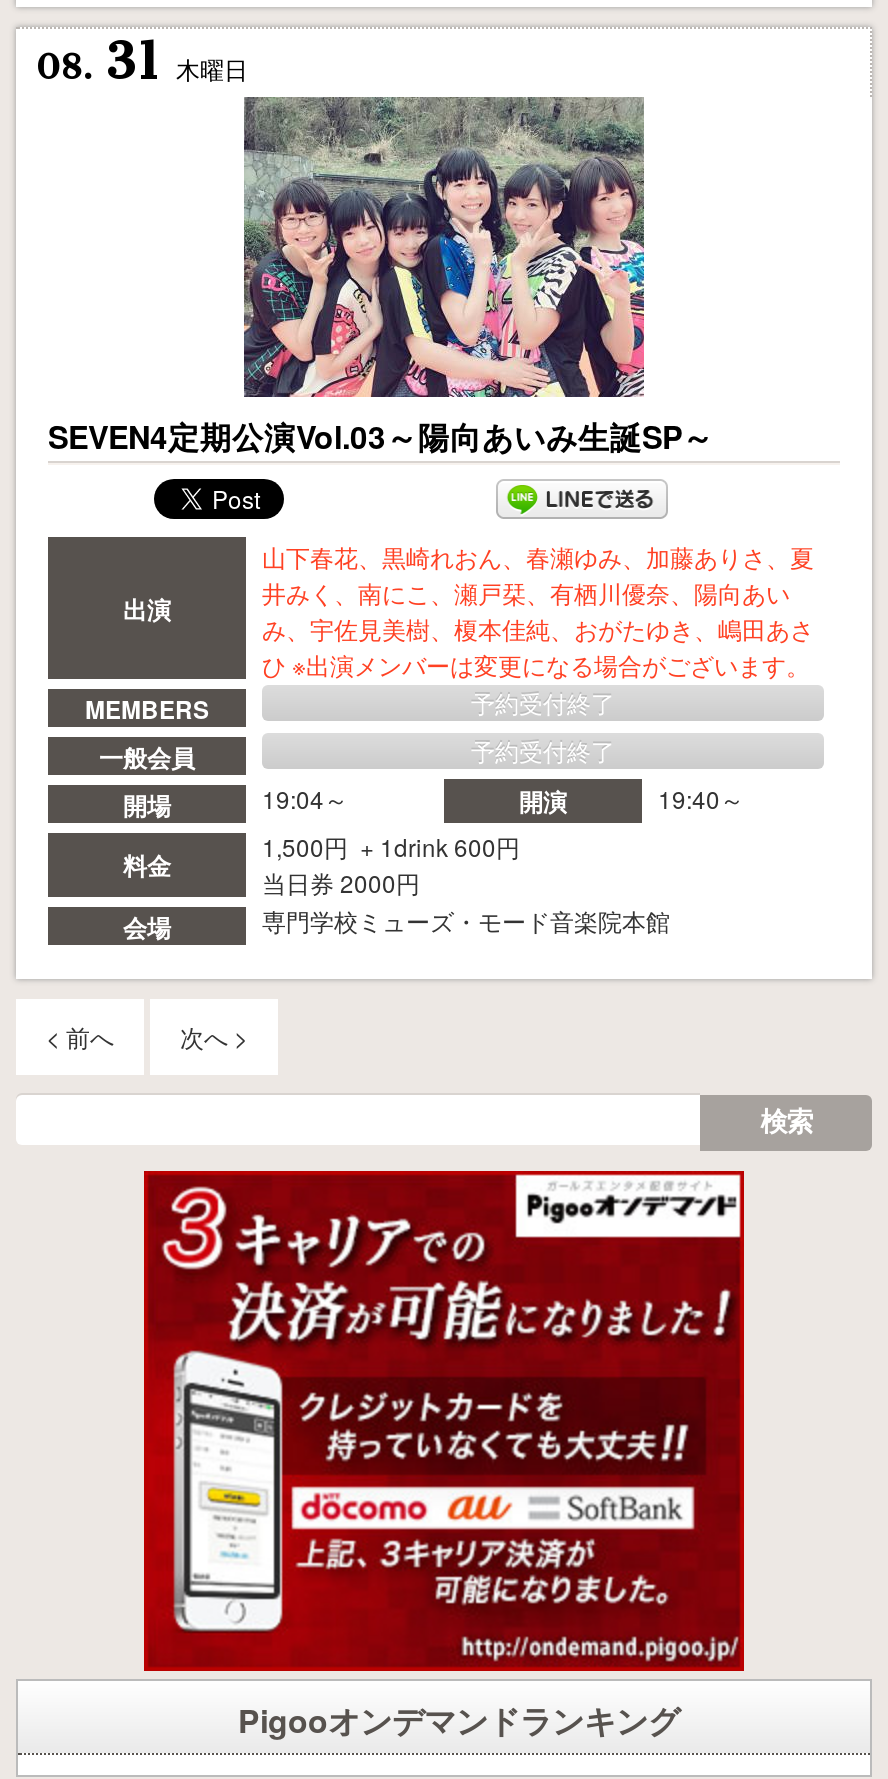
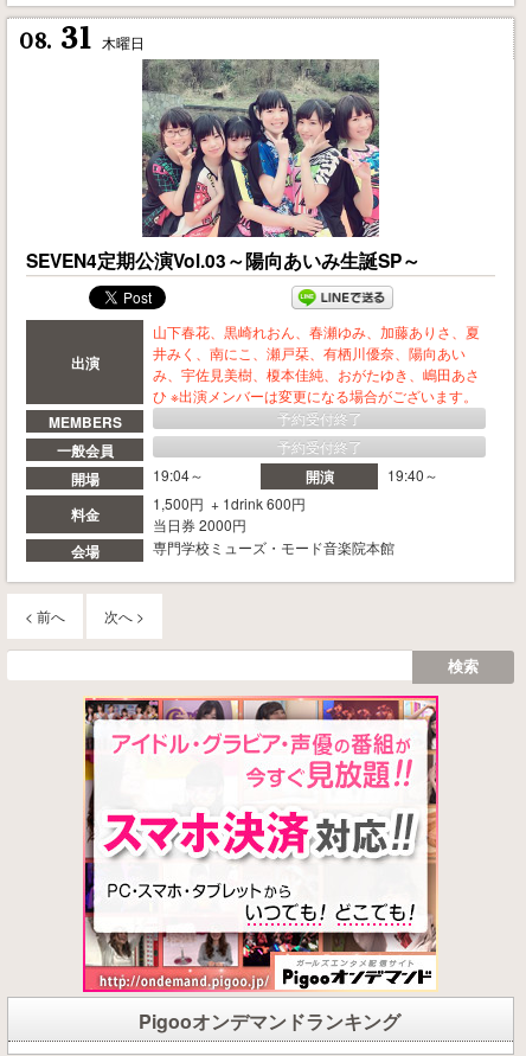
- [image]
+ [image]
